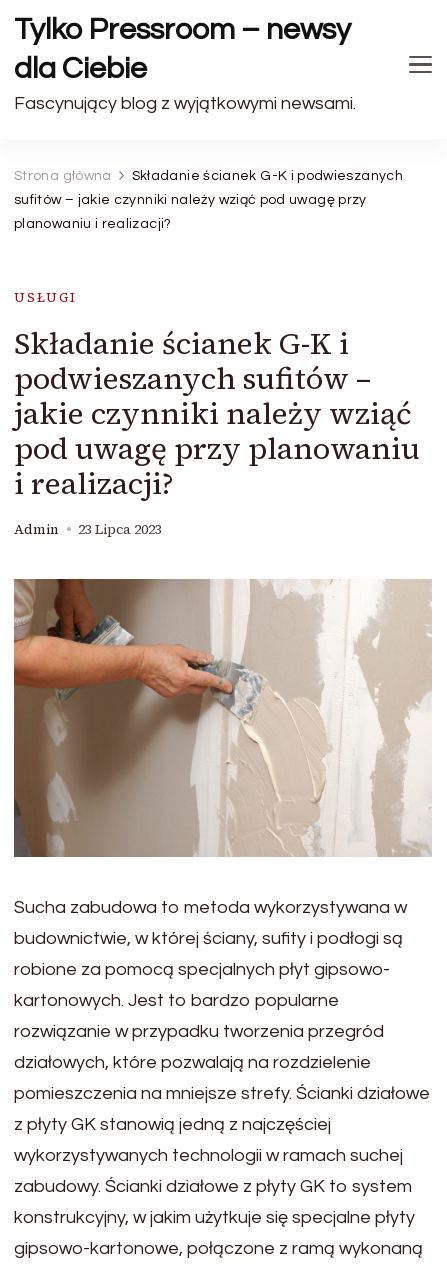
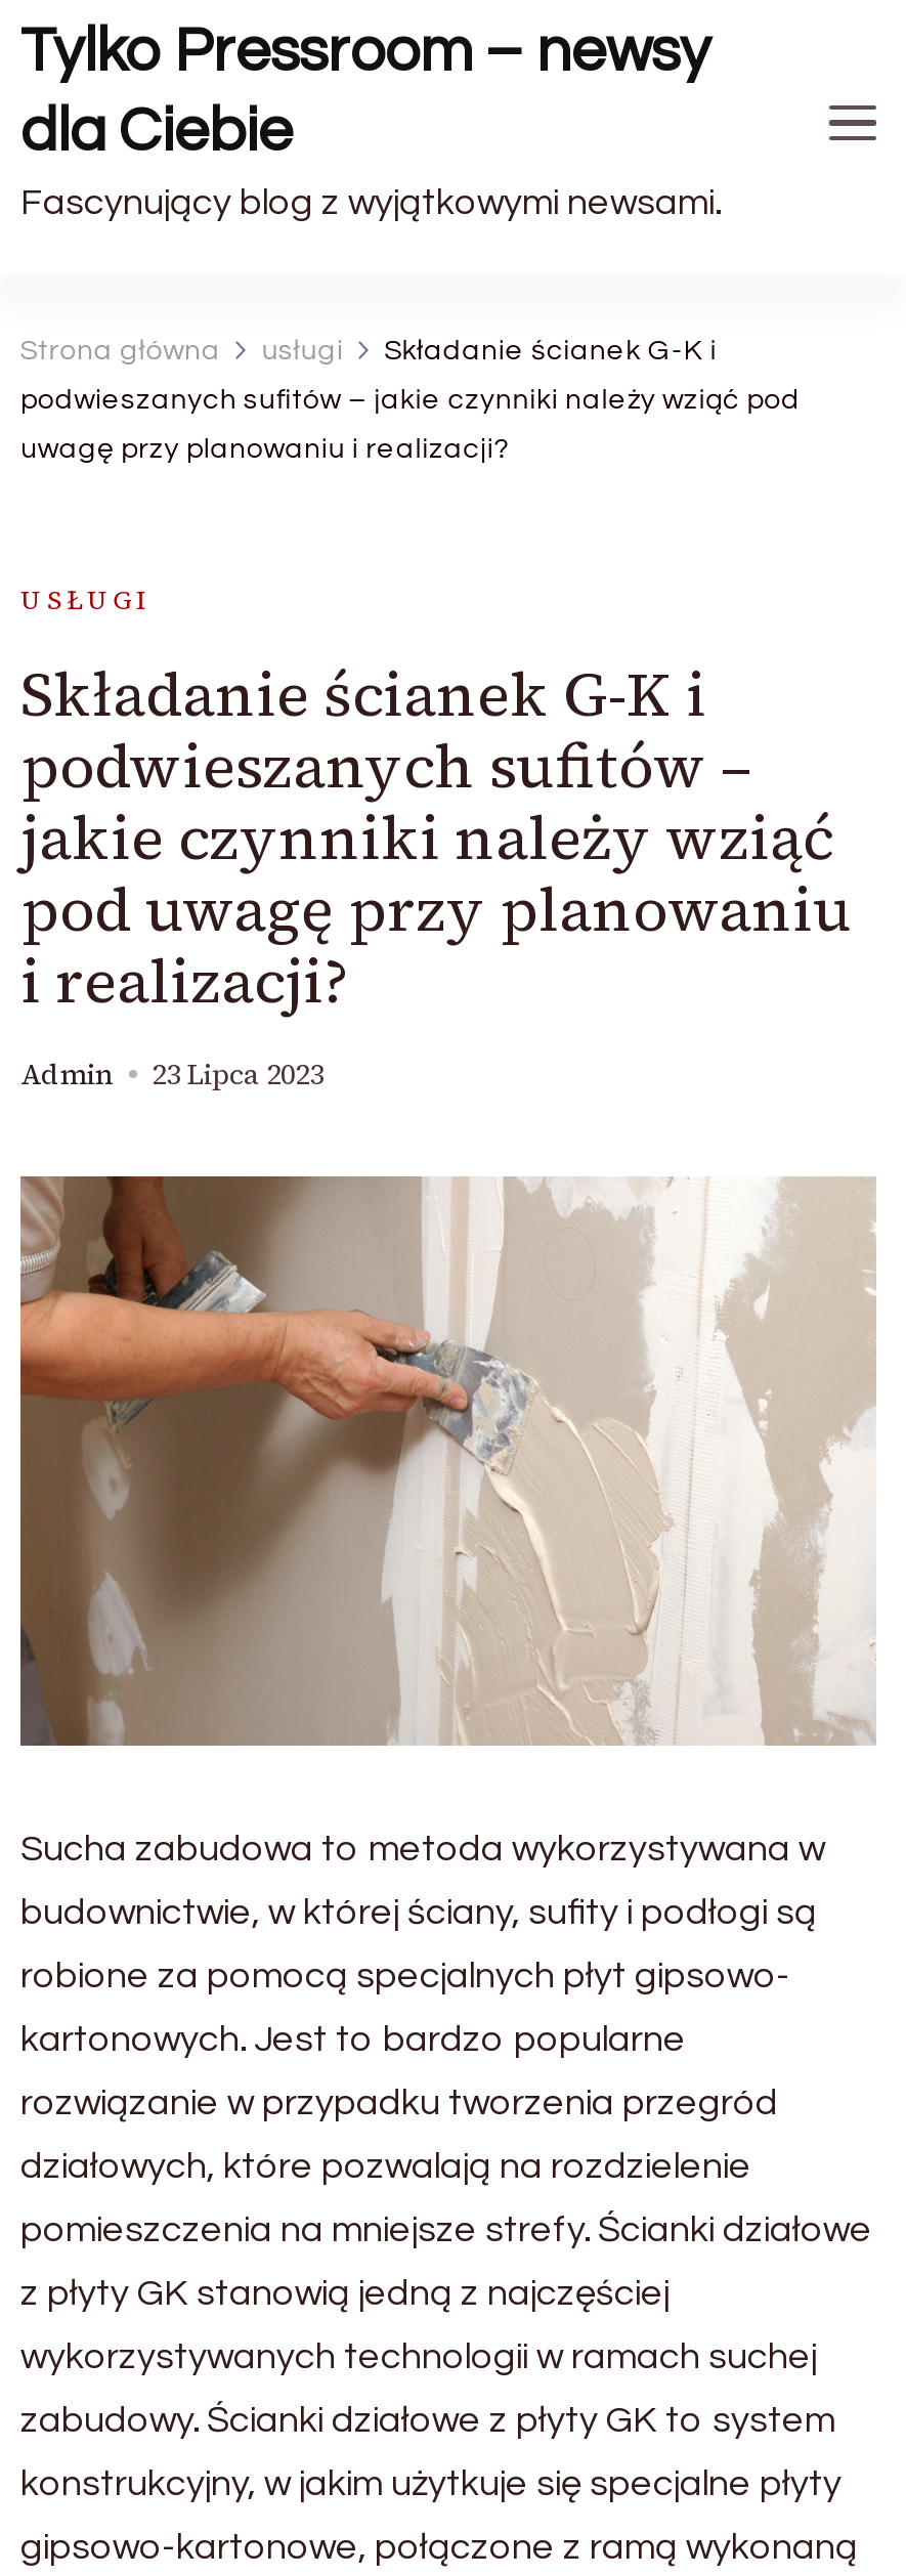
- Składanie ścianek G-K i podwieszanych
+ usługi
+ Składanie ścianek G-K i

- sufitów – jakie czynniki należy wziąć pod uwagę przy
+ podwieszanych sufitów – jakie czynniki należy wziąć pod

- planowaniu i realizacji?
+ uwagę przy planowaniu i realizacji?
